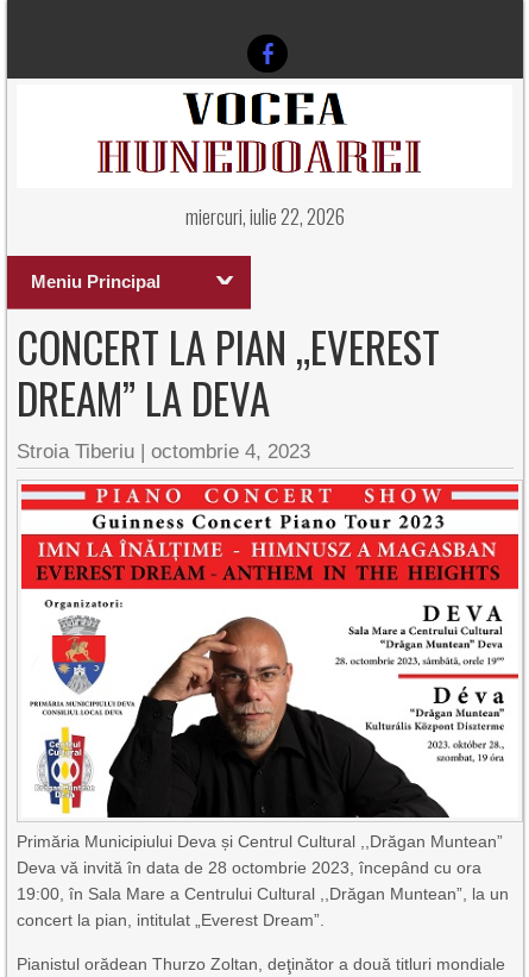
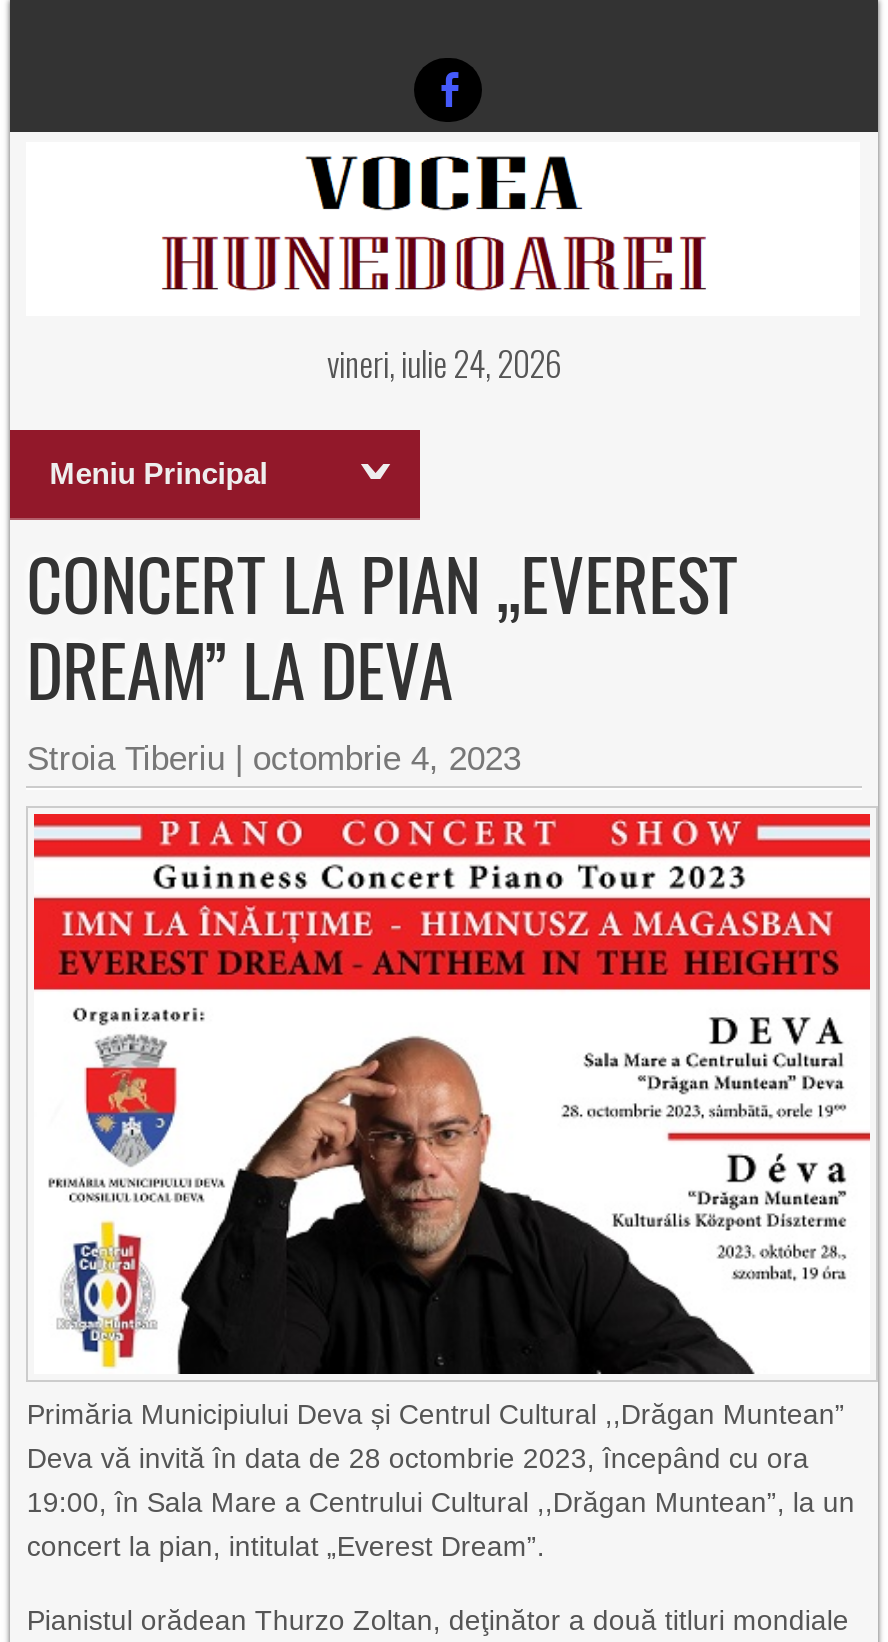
- miercuri, iulie 22, 2026
+ vineri, iulie 24, 2026
